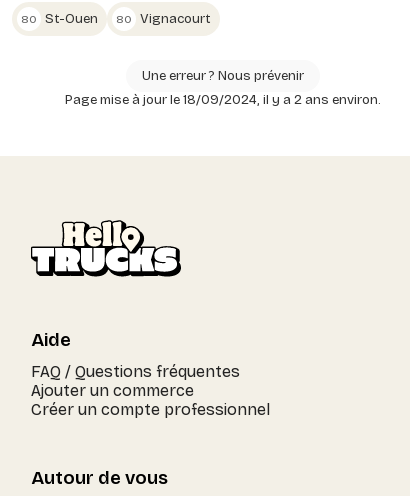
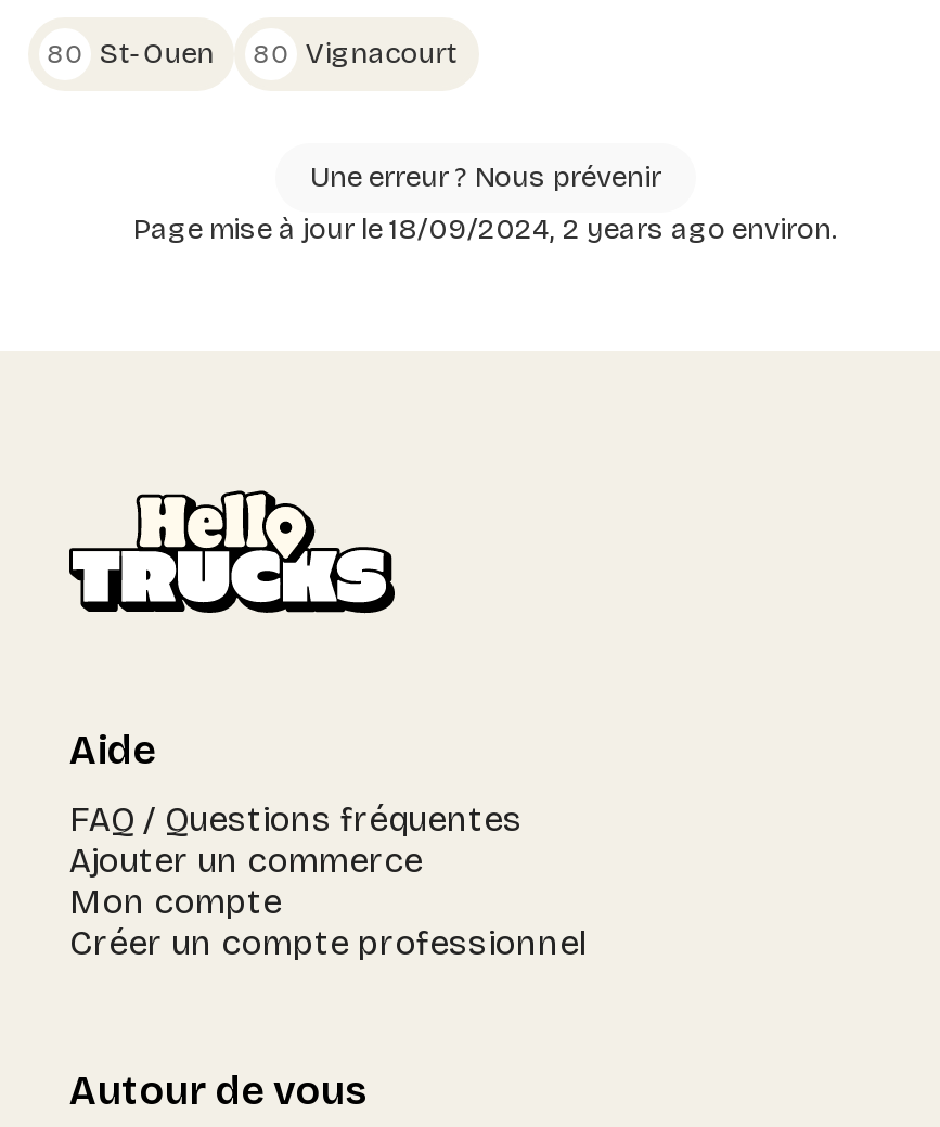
- Page mise à jour le 18/09/2024, il y a 2 ans environ.
+ Page mise à jour le 18/09/2024, 2 years ago environ.

+ Mon compte
